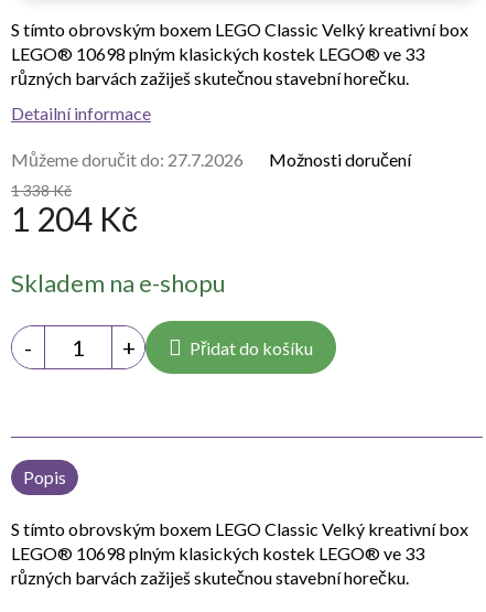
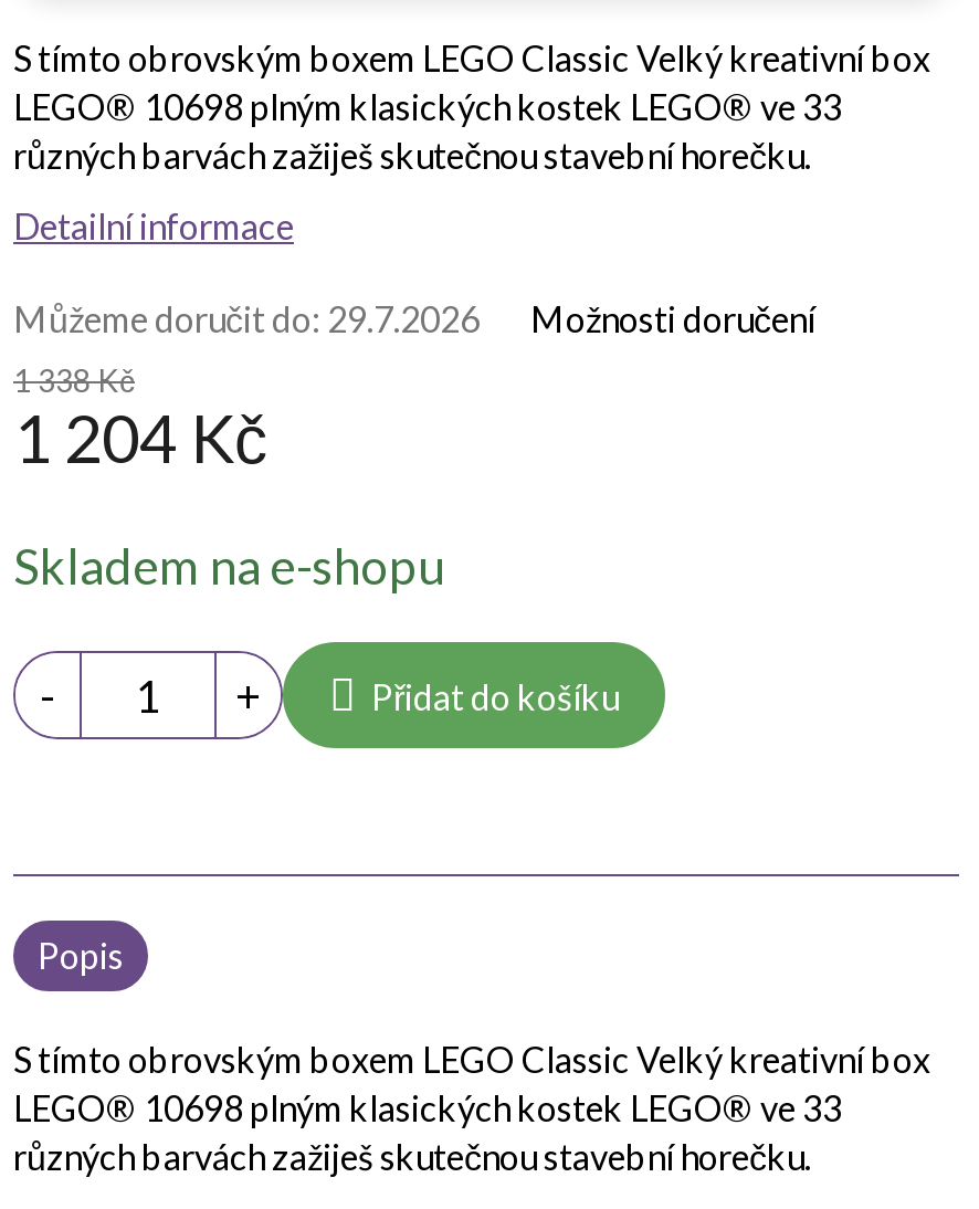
- Můžeme doručit do: 27.7.2026
+ Můžeme doručit do: 29.7.2026
